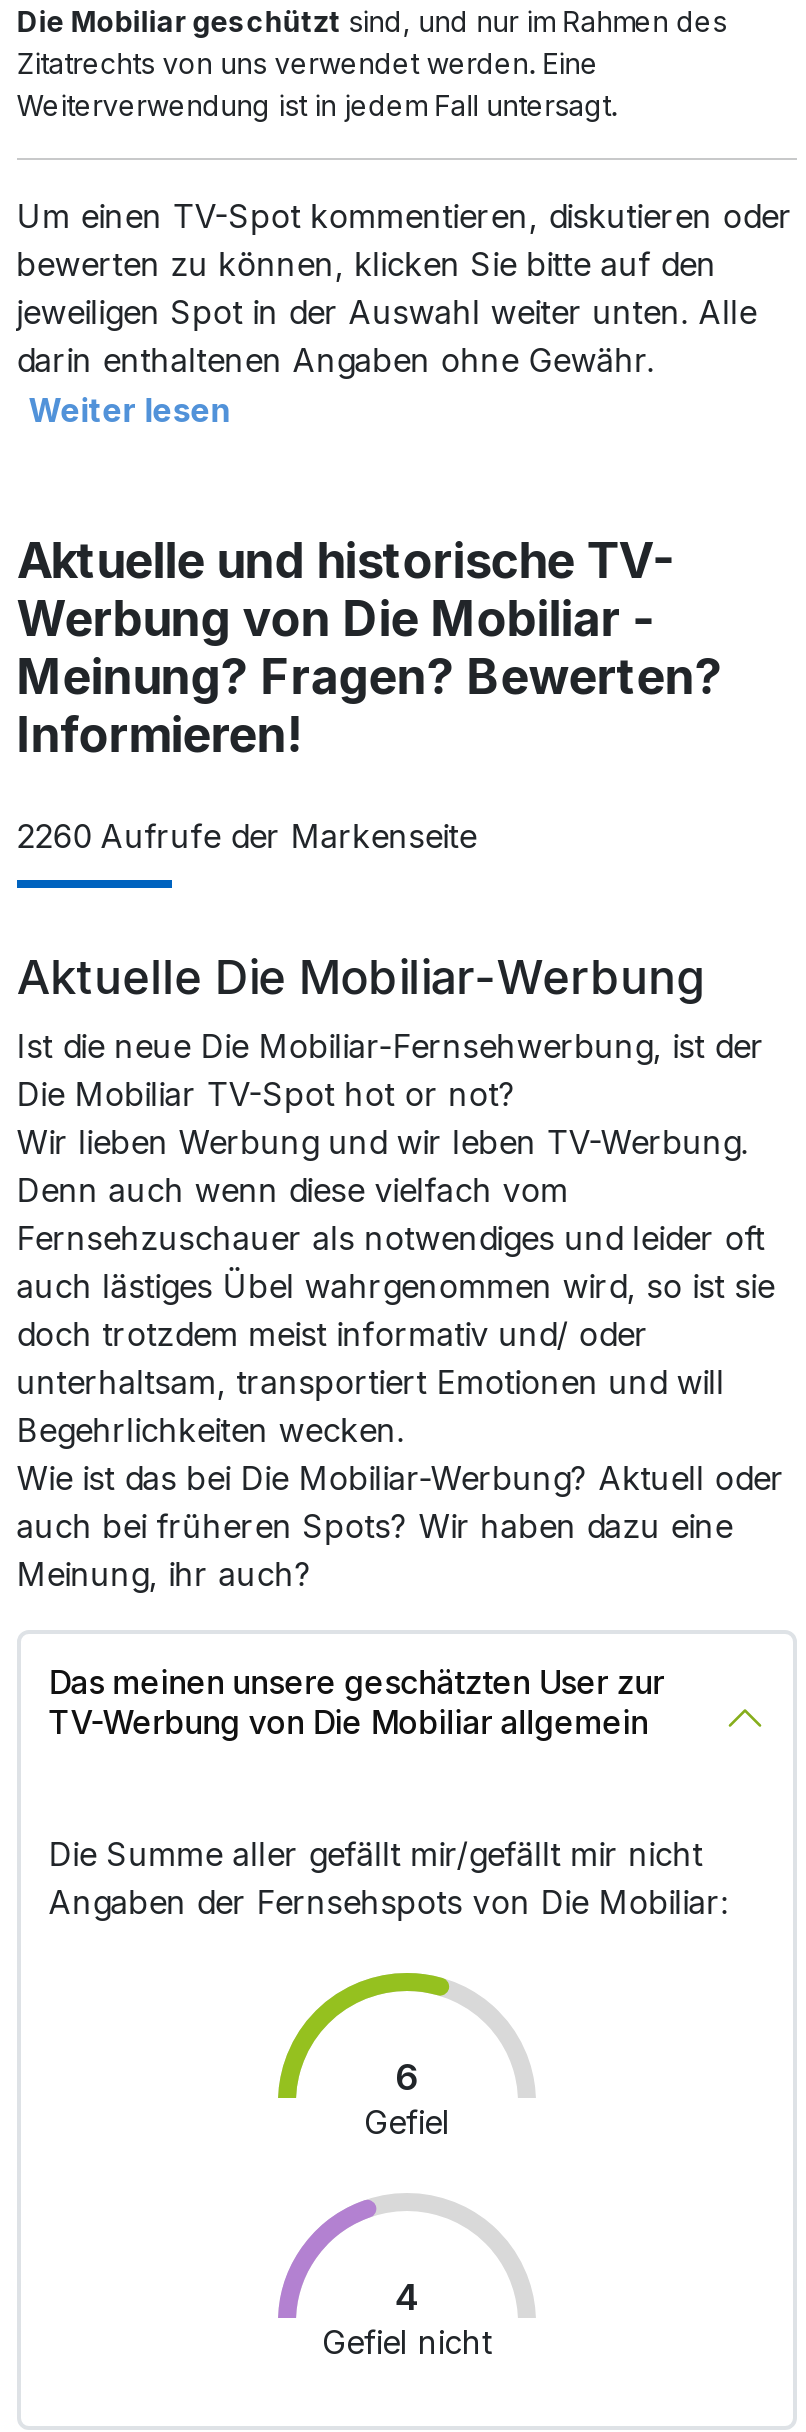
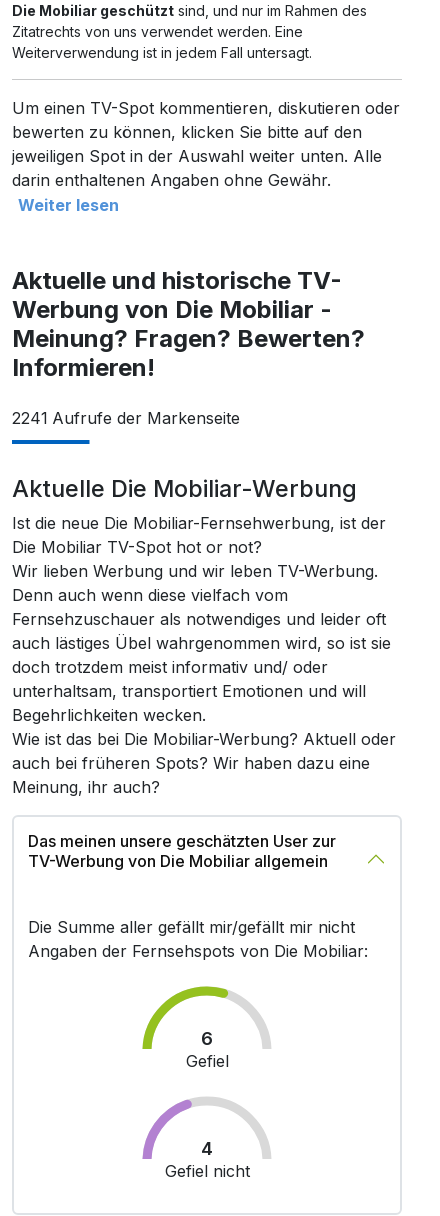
- 2260 Aufrufe der Markenseite
+ 2241 Aufrufe der Markenseite
